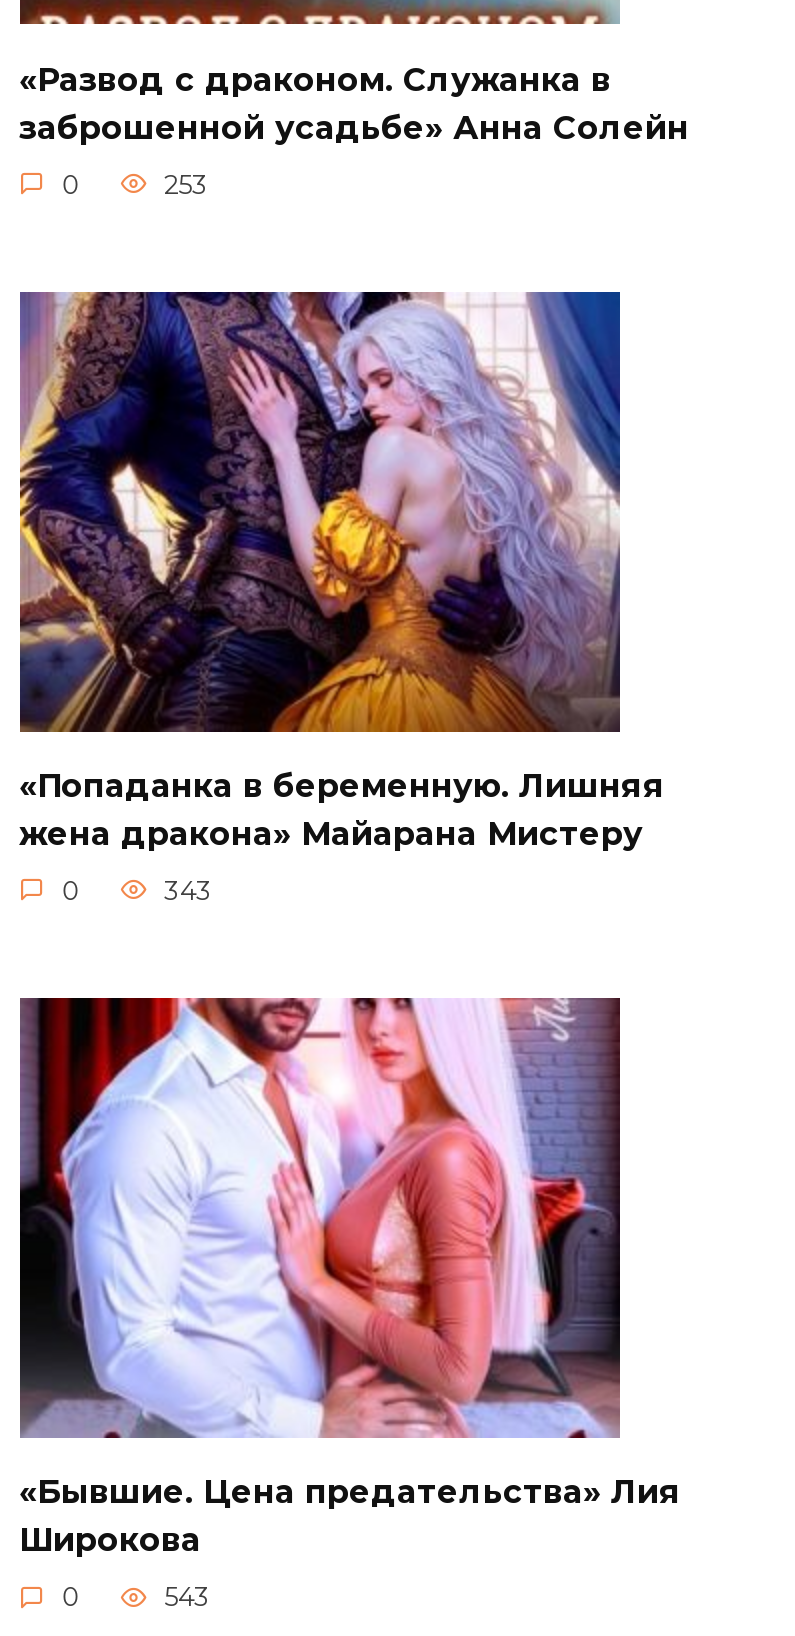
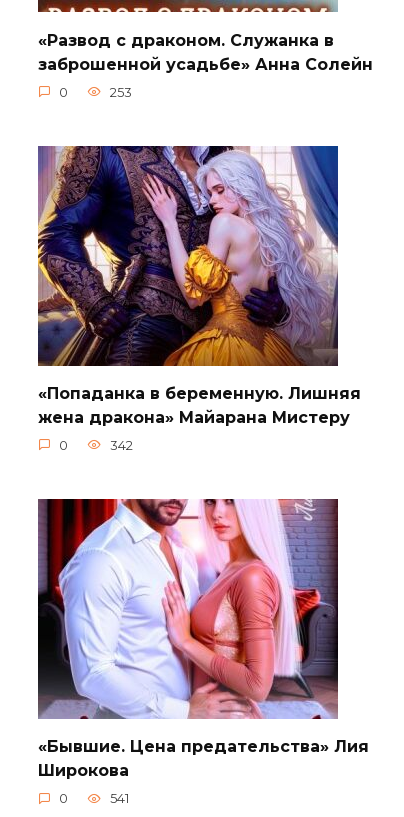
- 343
+ 342

- 543
+ 541
